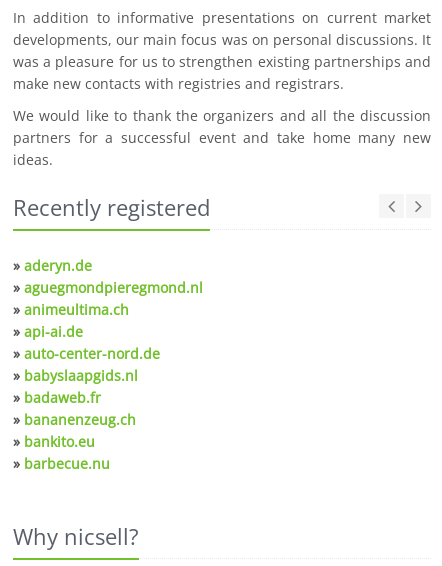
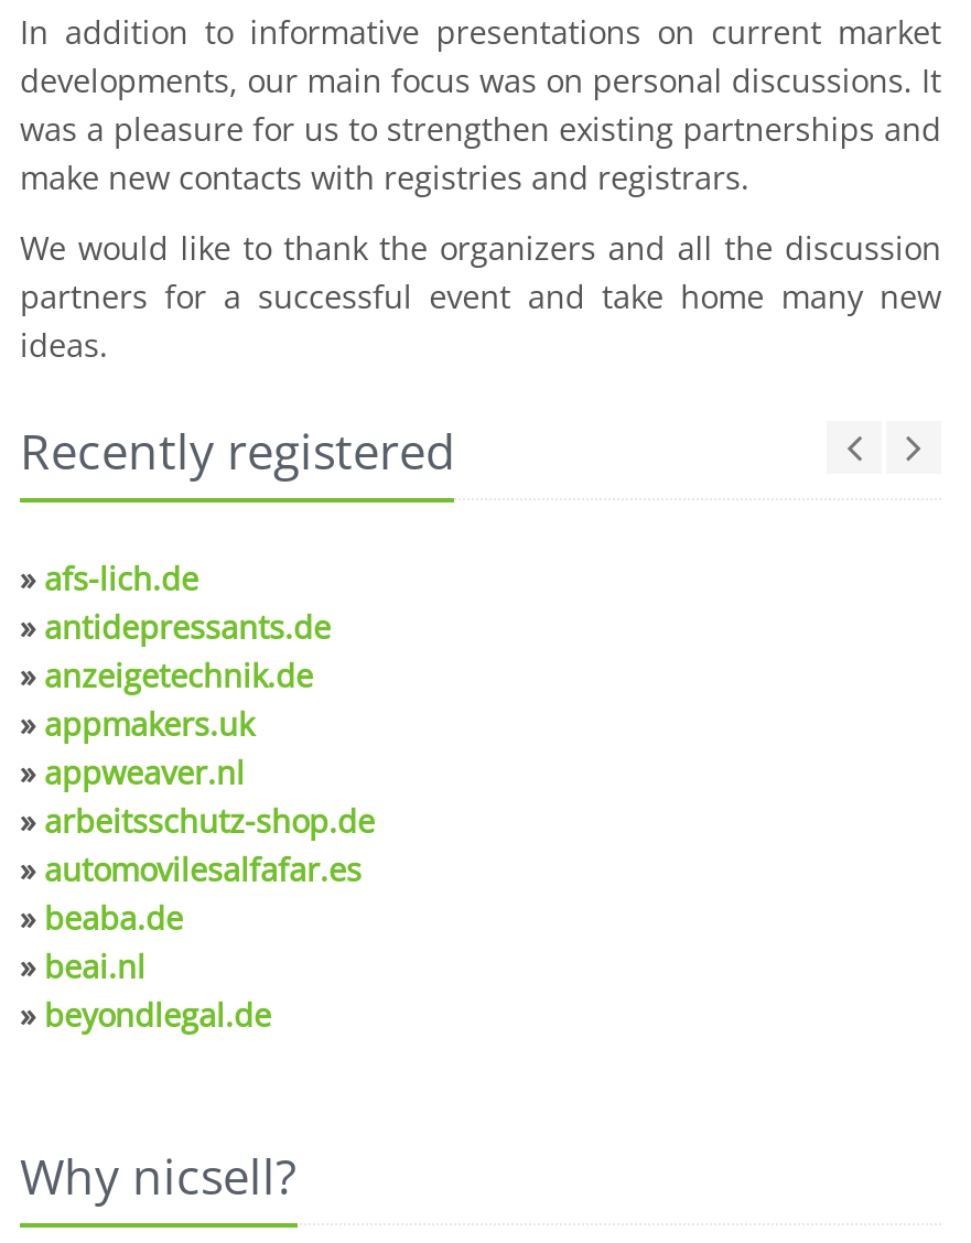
- » aderyn.de
- » aguegmondpieregmond.nl
- » animeultima.ch
- » api-ai.de
- » auto-center-nord.de
- » babyslaapgids.nl
- » badaweb.fr
- » bananenzeug.ch
- » bankito.eu
- » barbecue.nu
+ » afs-lich.de
+ » antidepressants.de
+ » anzeigetechnik.de
+ » appmakers.uk
+ » appweaver.nl
+ » arbeitsschutz-shop.de
+ » automovilesalfafar.es
+ » beaba.de
+ » beai.nl
+ » beyondlegal.de
